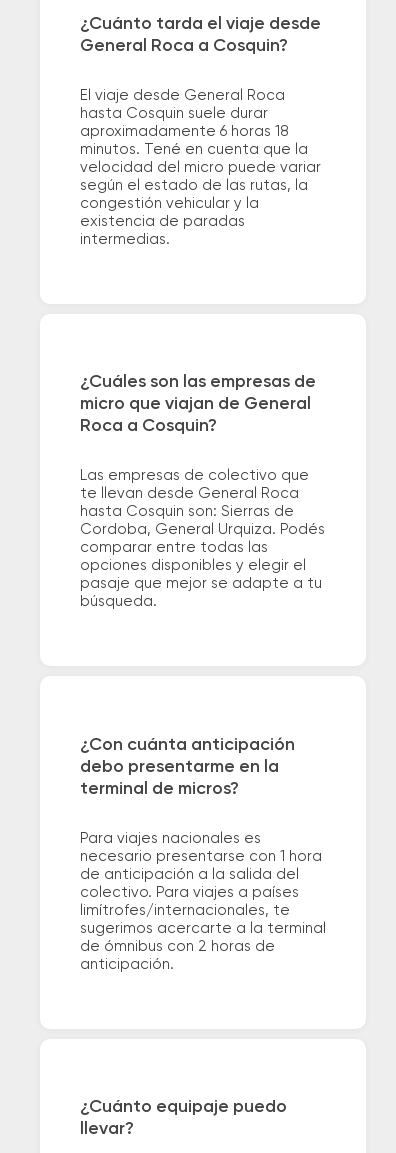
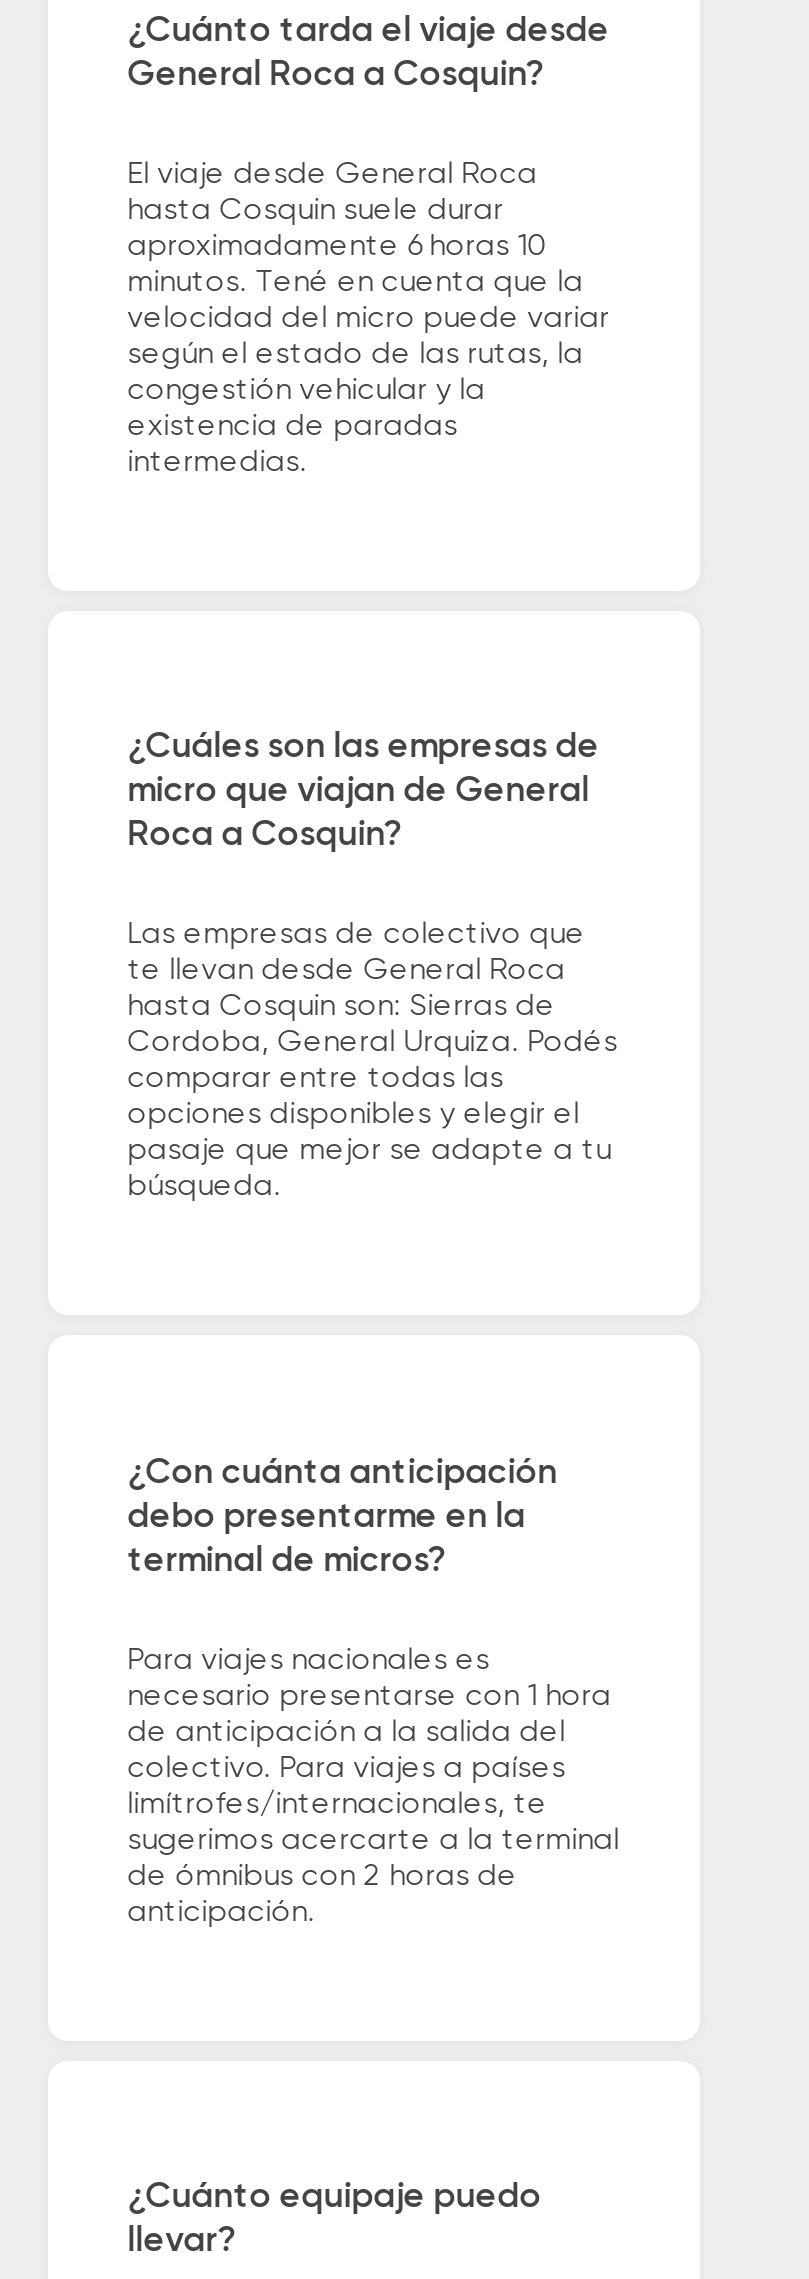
- aproximadamente 6 horas 18
+ aproximadamente 6 horas 10
